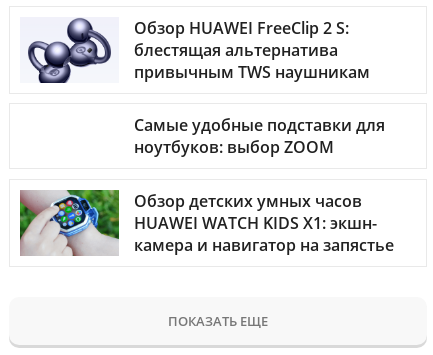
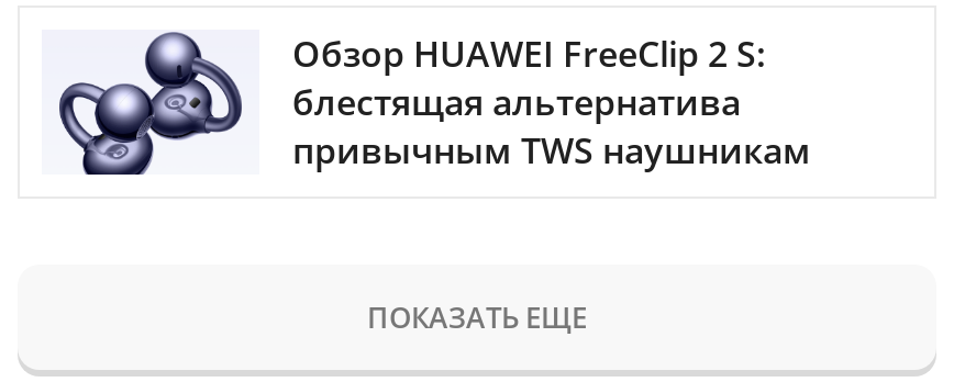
- [image]
- Самые удобные подставки для
- ноутбуков: выбор ZOOM
- Обзор детских умных часов
- HUAWEI WATCH KIDS X1: экшн-
- камера и навигатор на запястье
